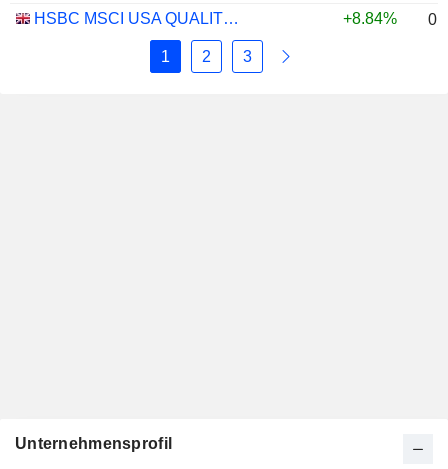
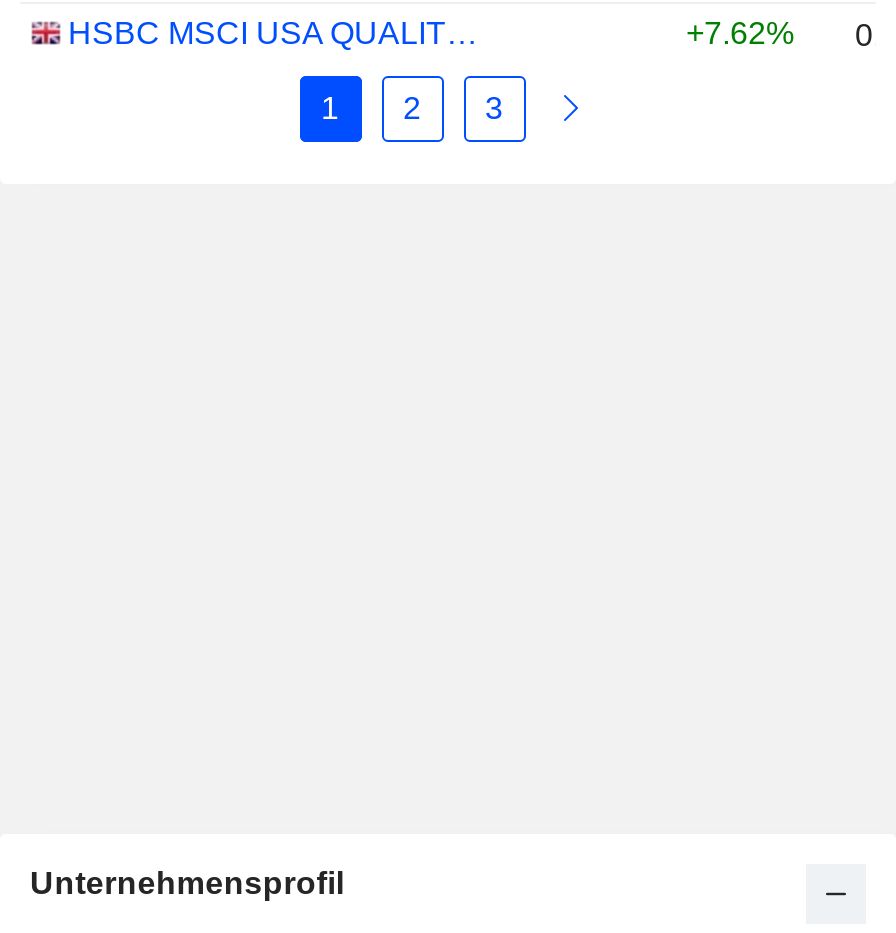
- +8.84%
+ +7.62%
